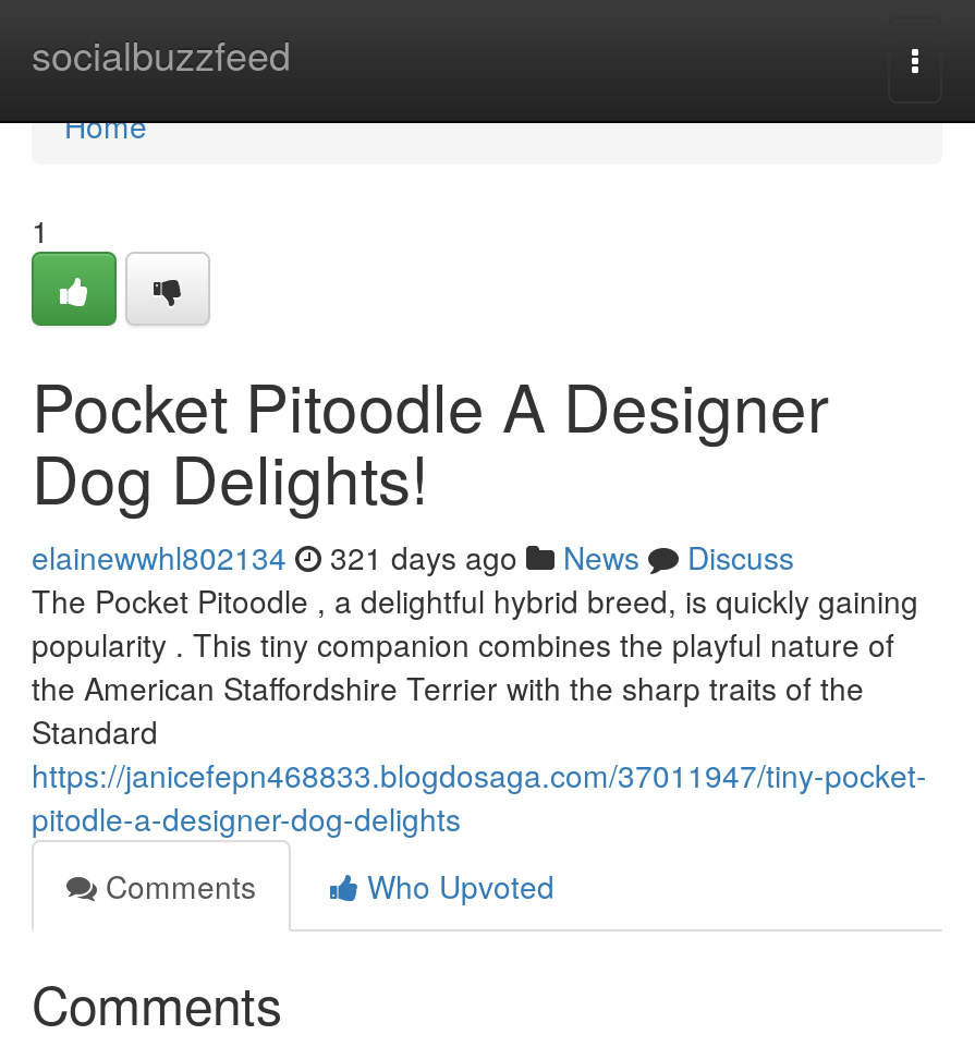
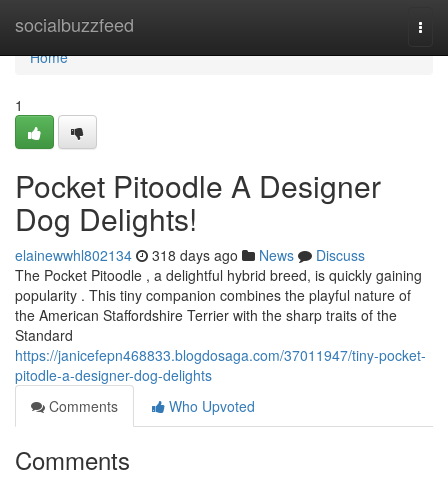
- elainewwhl802134 321 days ago News Discuss
+ elainewwhl802134 318 days ago News Discuss
